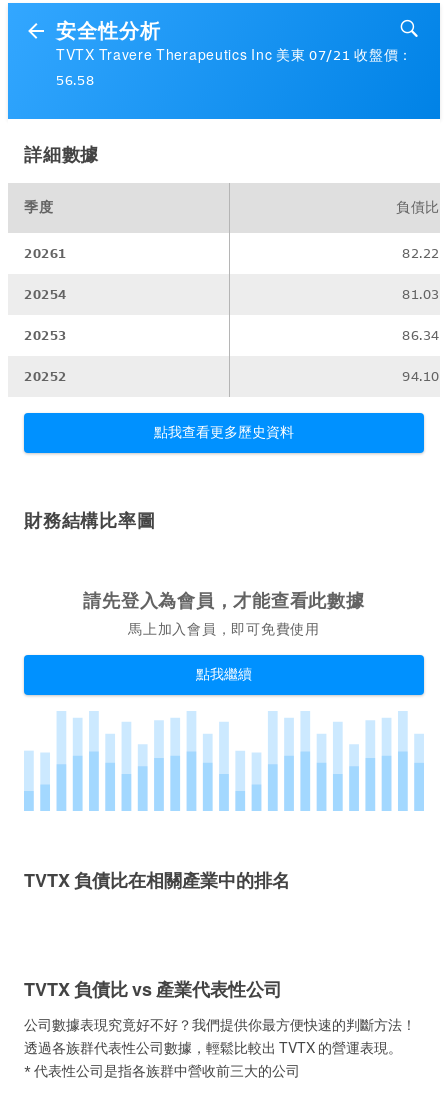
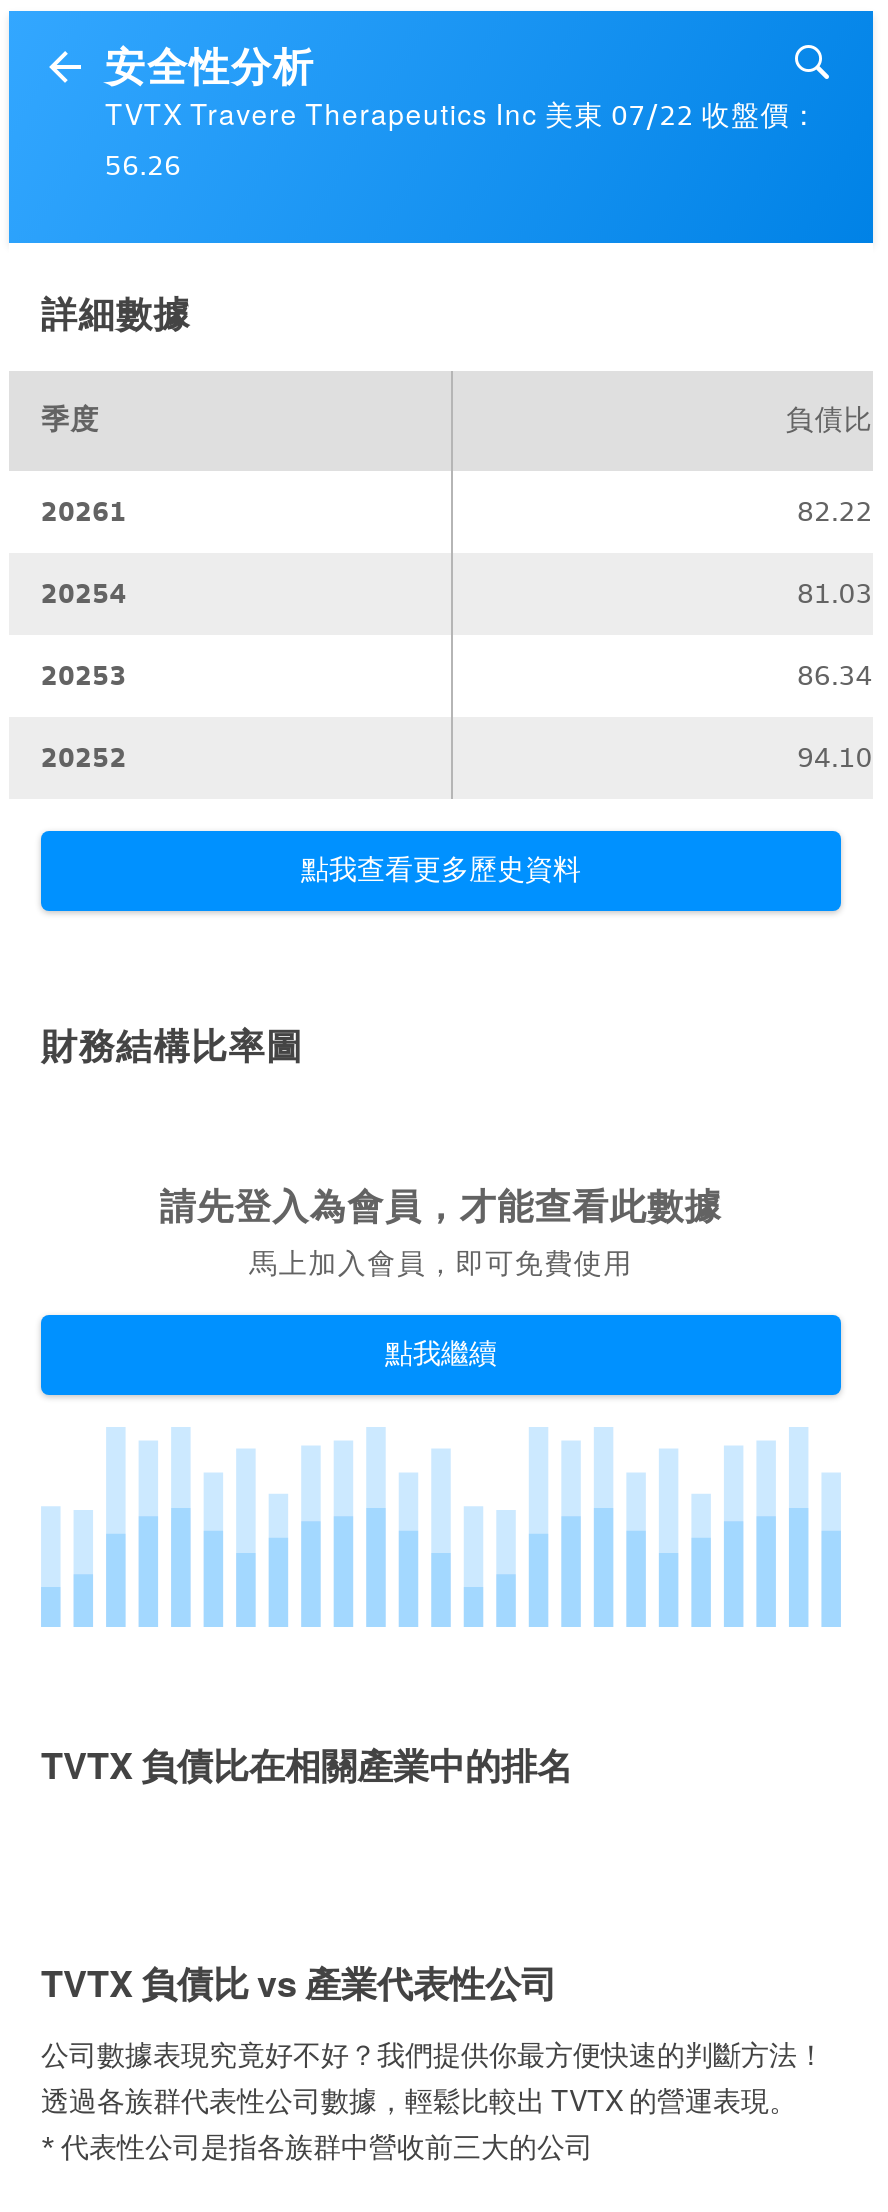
- TVTX Travere Therapeutics Inc 美東 07/21 收盤價：
+ TVTX Travere Therapeutics Inc 美東 07/22 收盤價：

- 56.58
+ 56.26
